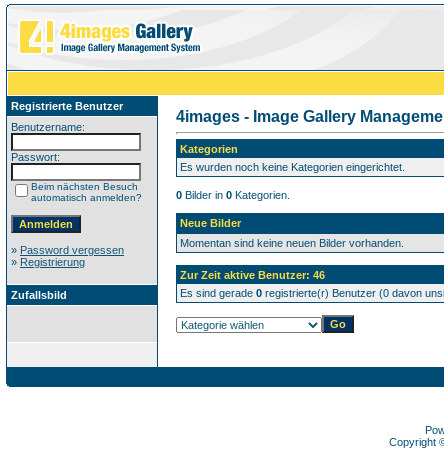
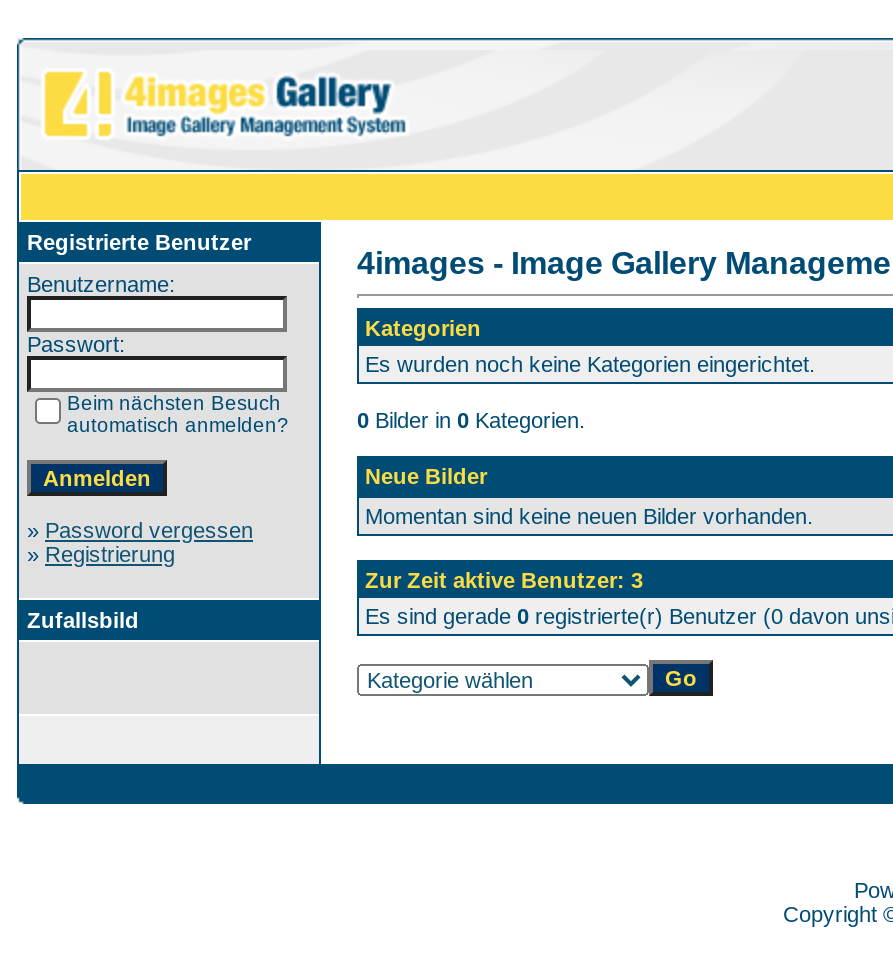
- Zur Zeit aktive Benutzer: 46
+ Zur Zeit aktive Benutzer: 3
